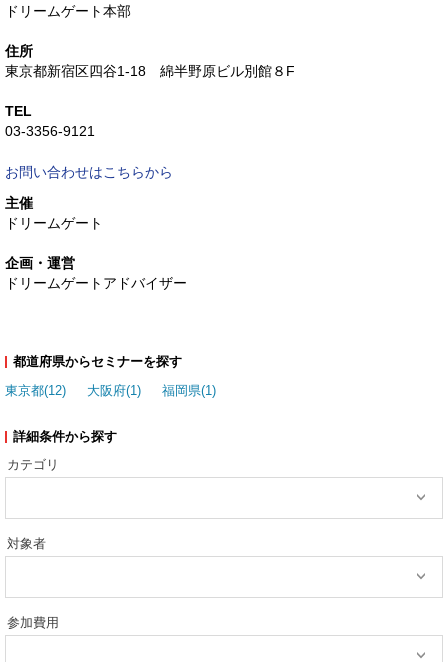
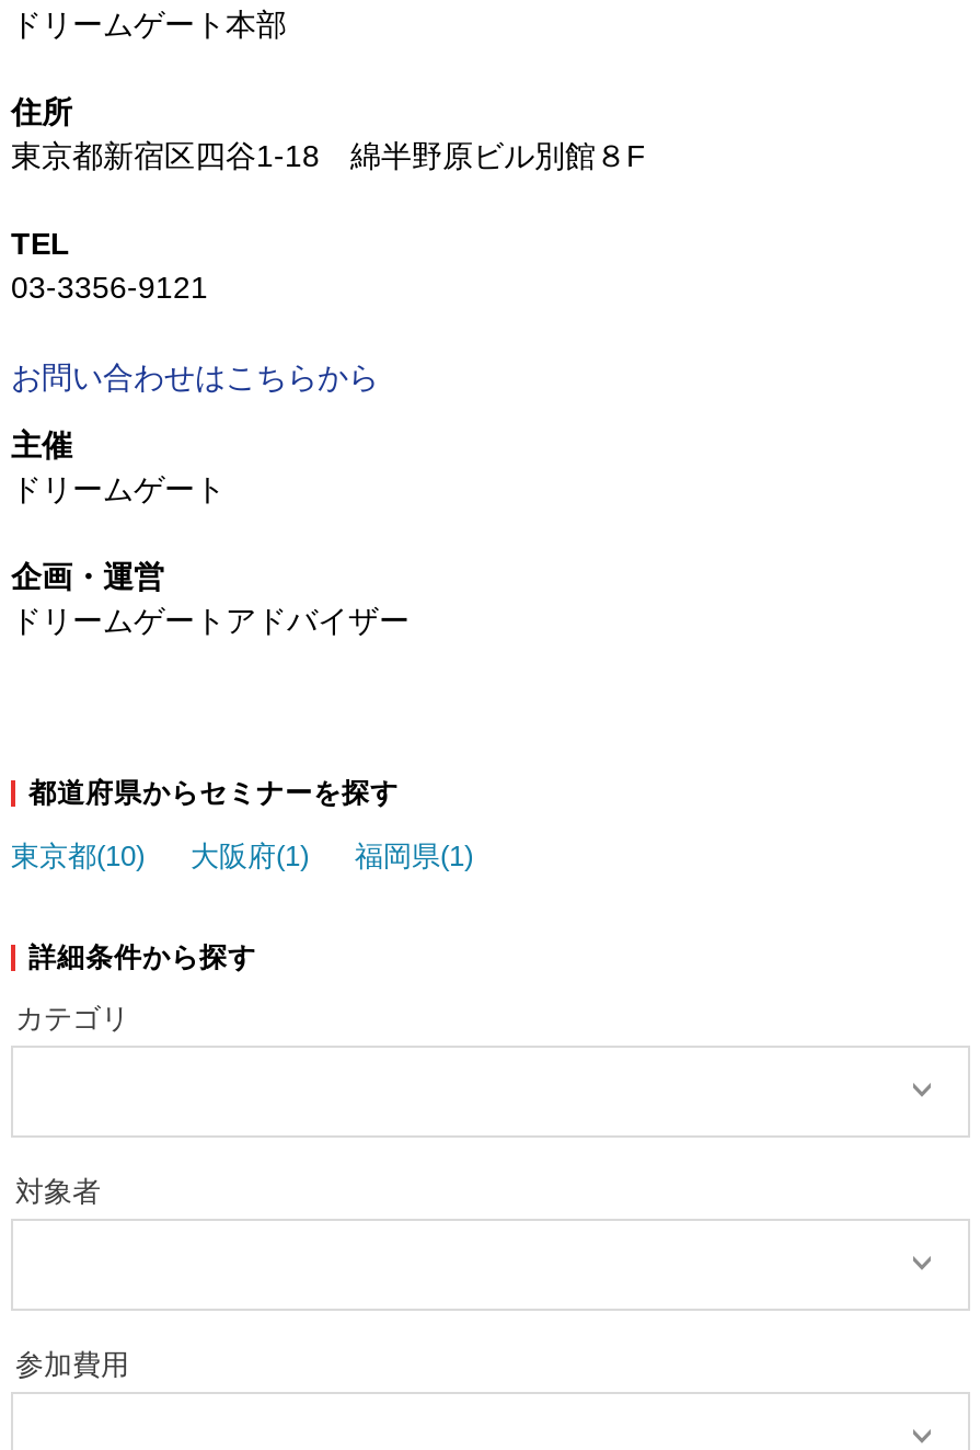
- 東京都(12) 大阪府(1) 福岡県(1)
+ 東京都(10) 大阪府(1) 福岡県(1)
